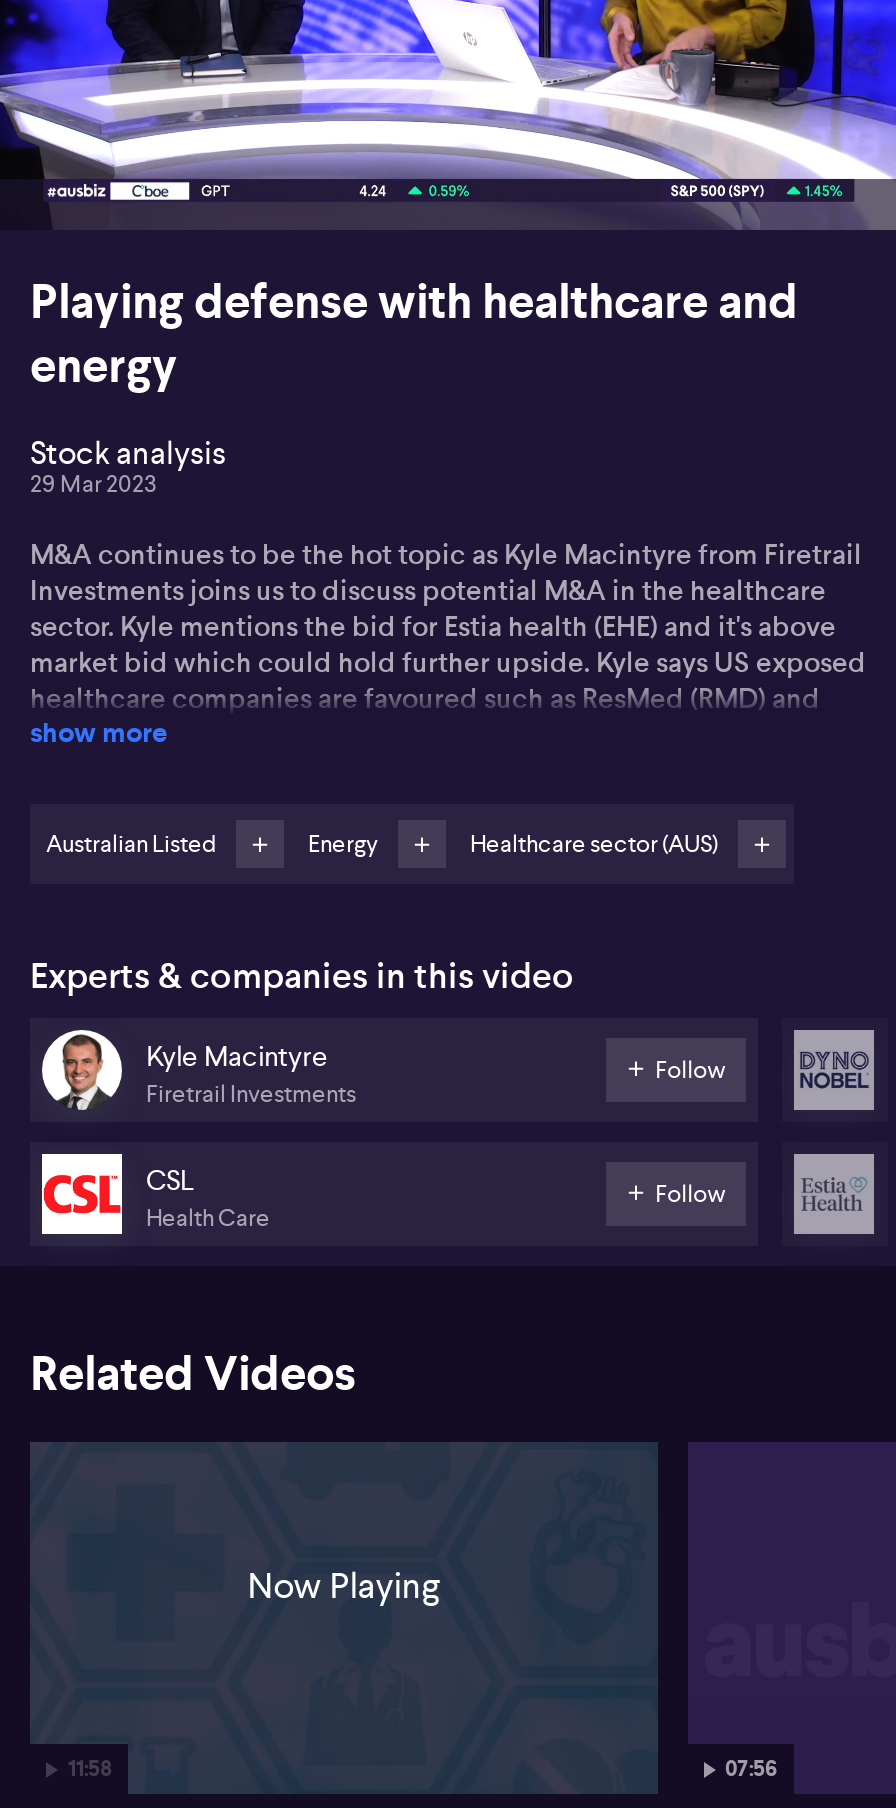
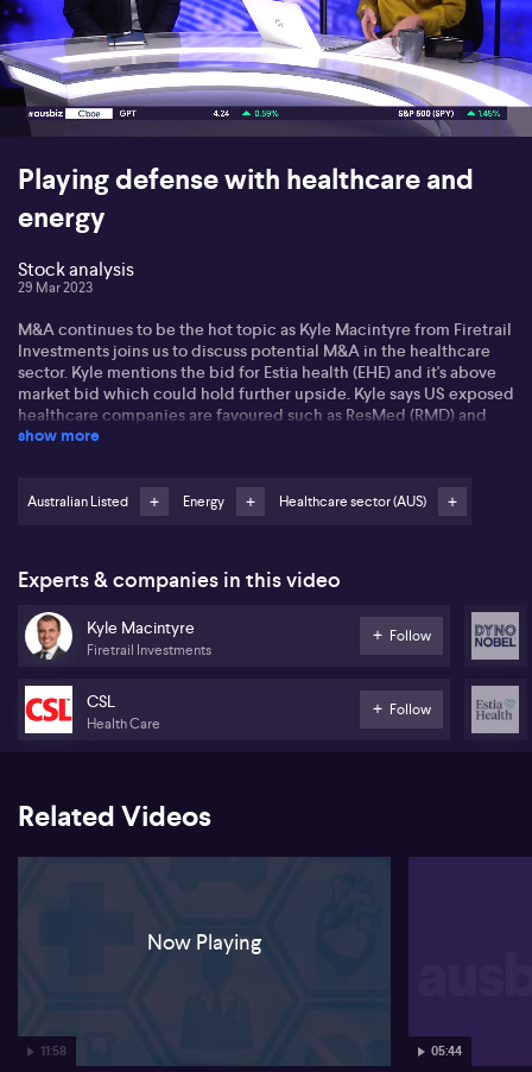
- 07:56
+ 05:44
